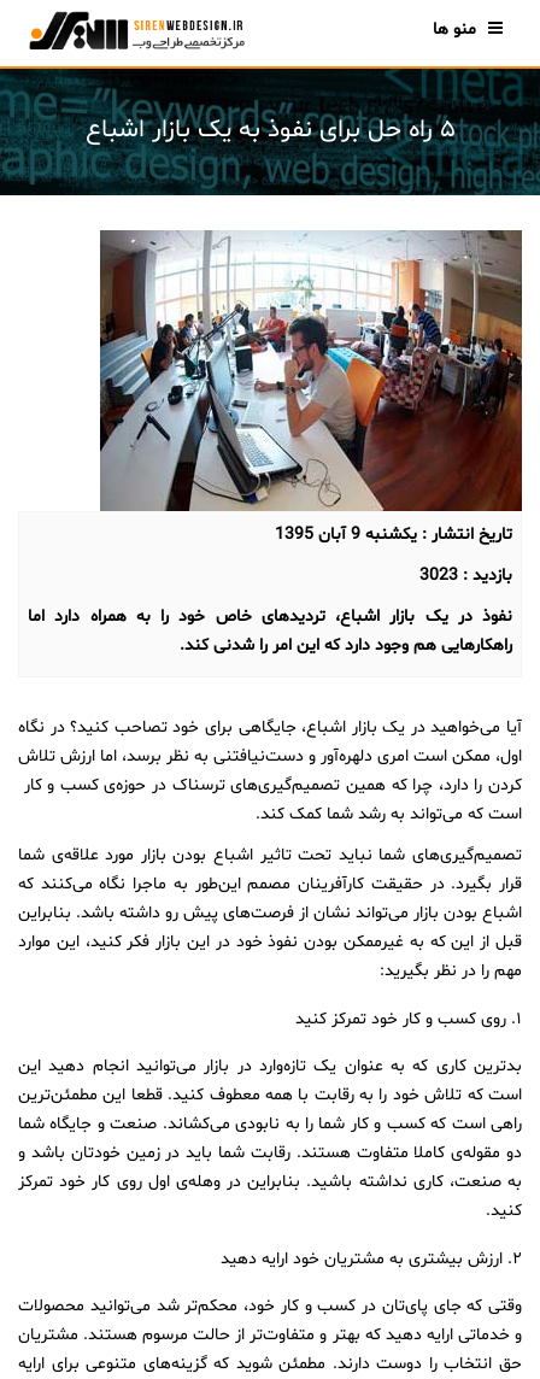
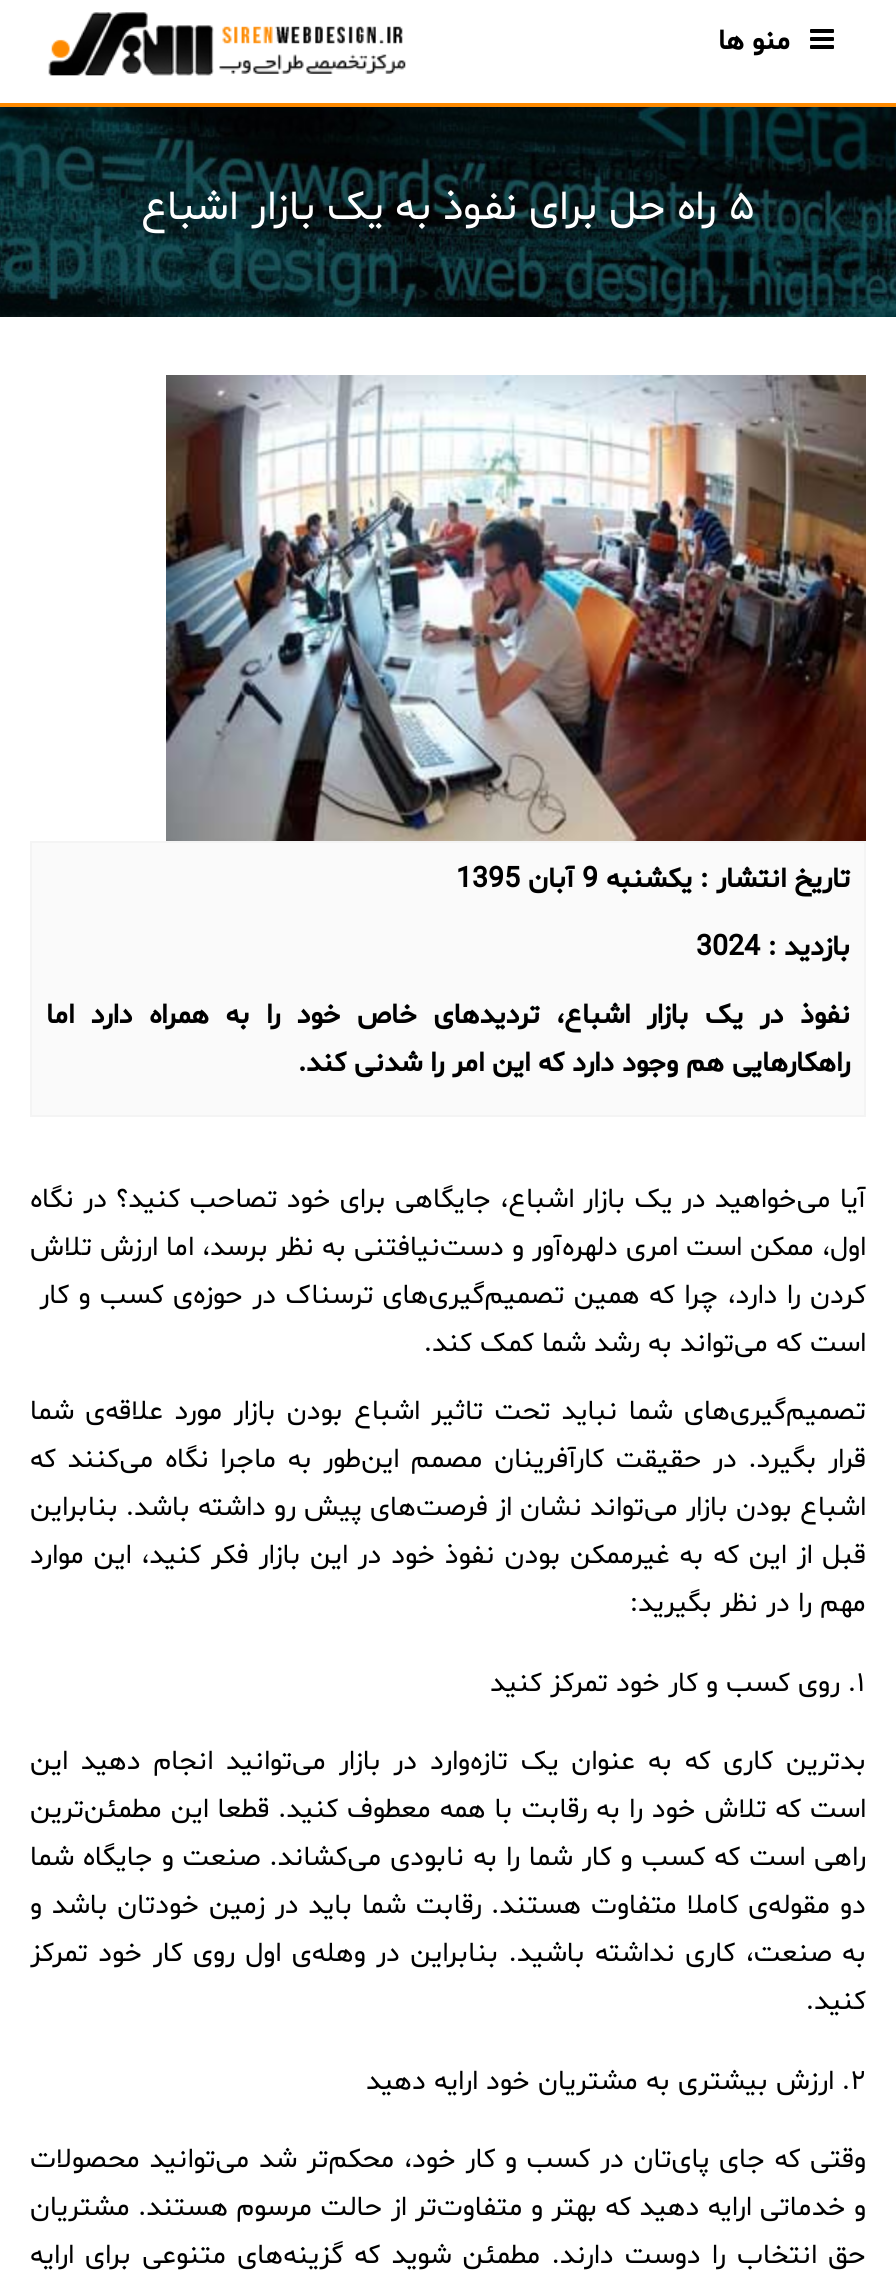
- بازدید : 3023
+ بازدید : 3024
